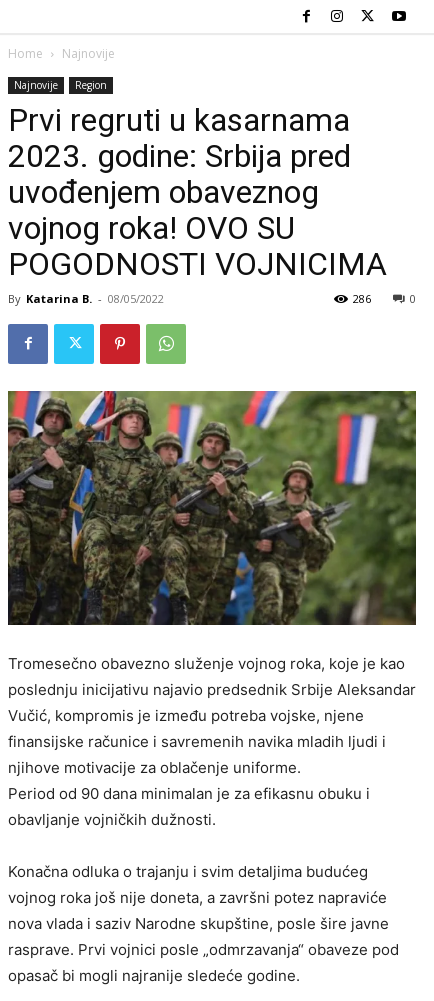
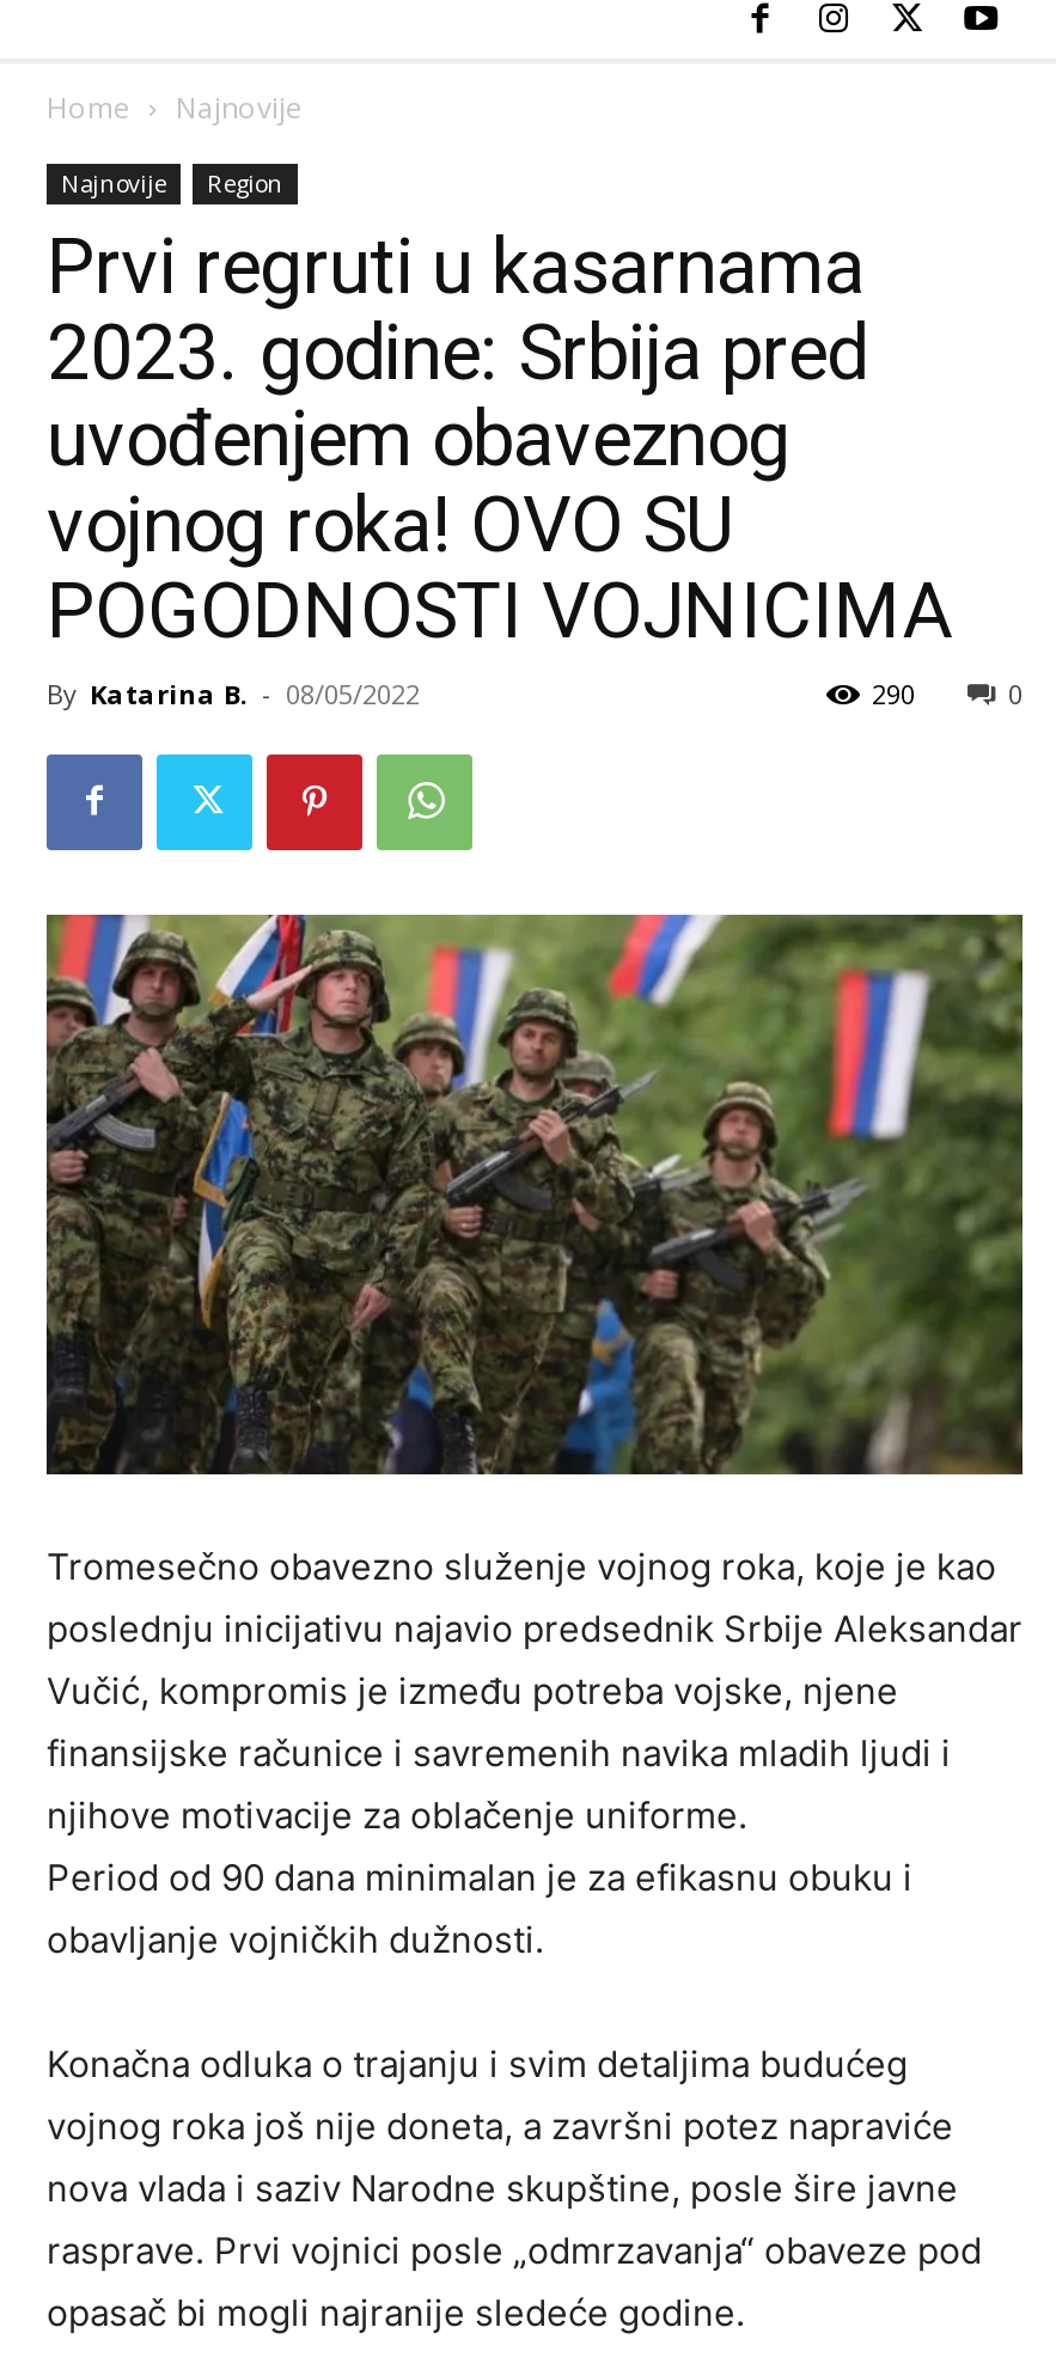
- 286
+ 290
